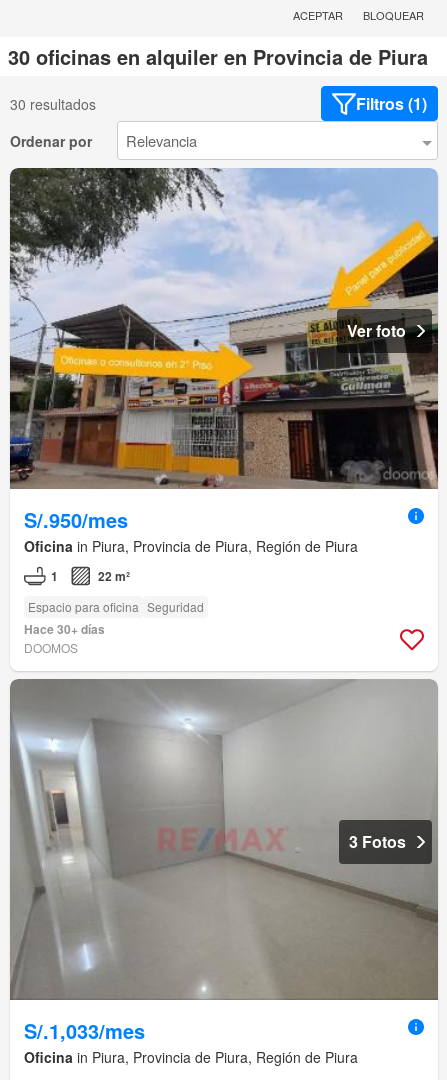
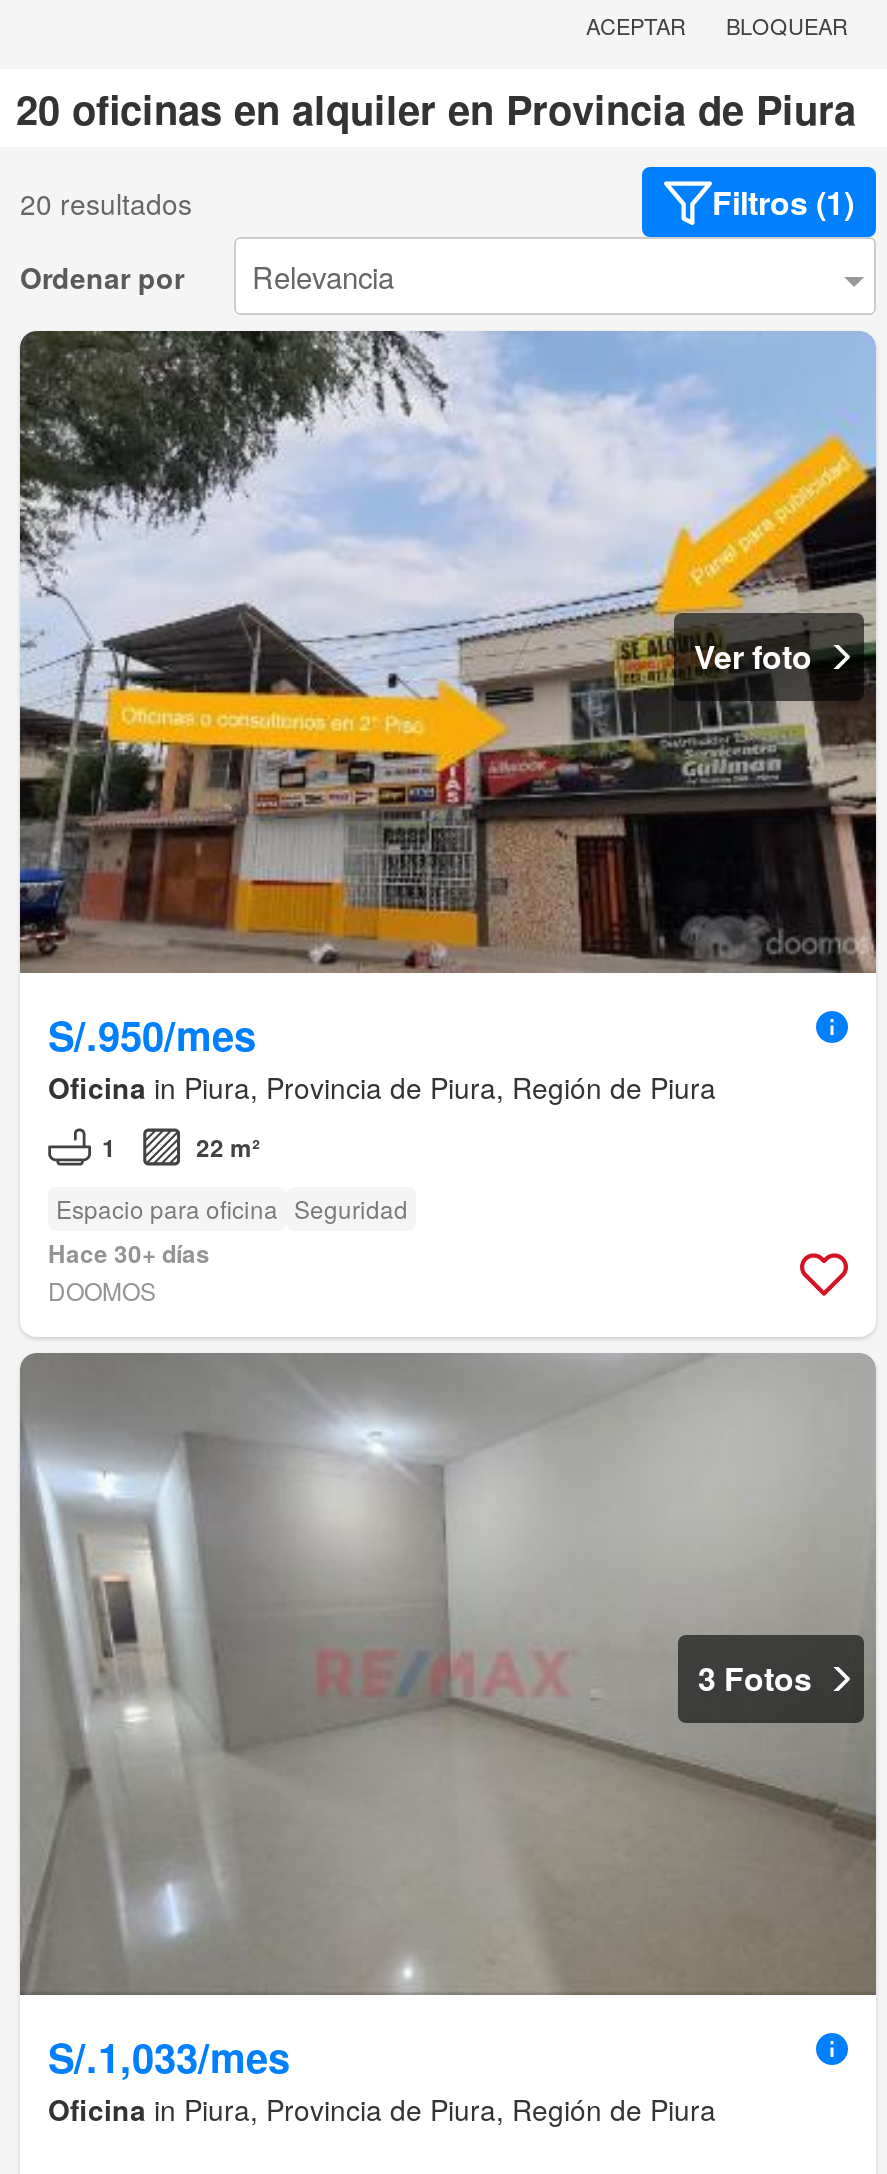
- 30 oficinas en alquiler en Provincia de Piura
+ 20 oficinas en alquiler en Provincia de Piura

- 30 resultados
+ 20 resultados
